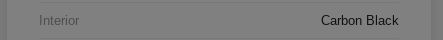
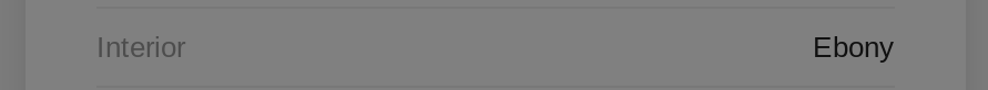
- Carbon Black
+ Ebony
